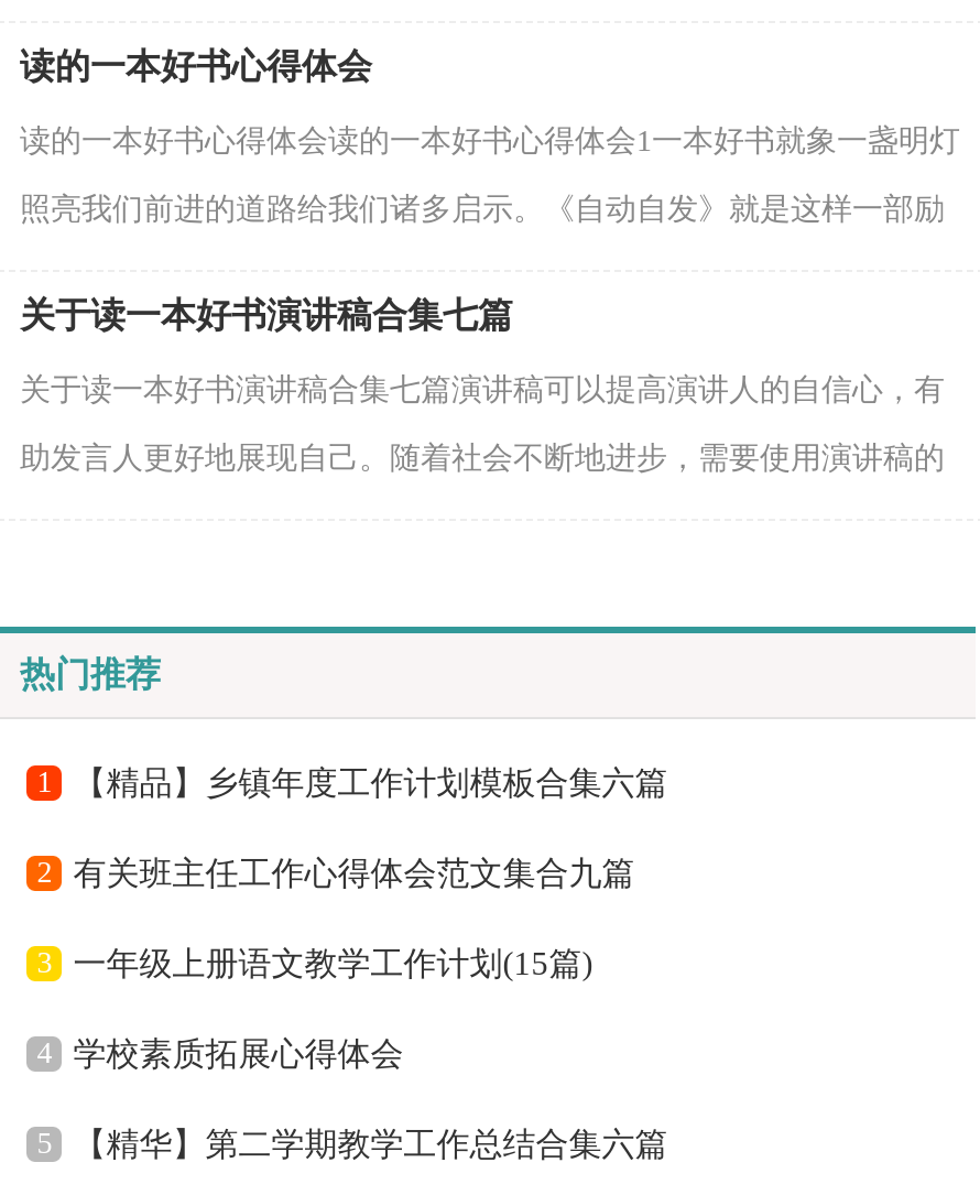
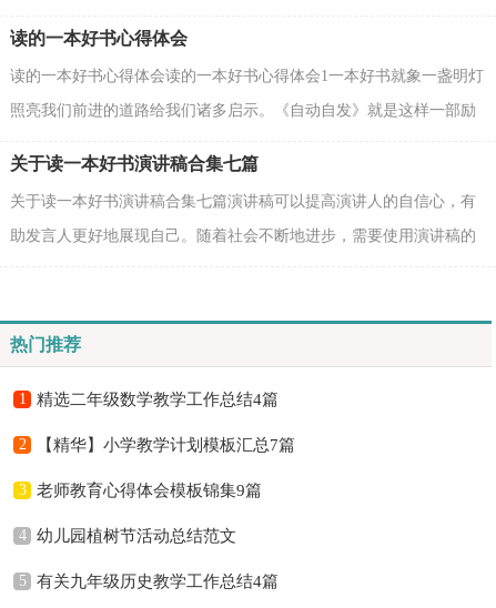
- 【精品】乡镇年度工作计划模板合集六篇
+ 精选二年级数学教学工作总结4篇

- 有关班主任工作心得体会范文集合九篇
+ 【精华】小学教学计划模板汇总7篇

- 一年级上册语文教学工作计划(15篇)
+ 老师教育心得体会模板锦集9篇

- 学校素质拓展心得体会
+ 幼儿园植树节活动总结范文

- 【精华】第二学期教学工作总结合集六篇
+ 有关九年级历史教学工作总结4篇
